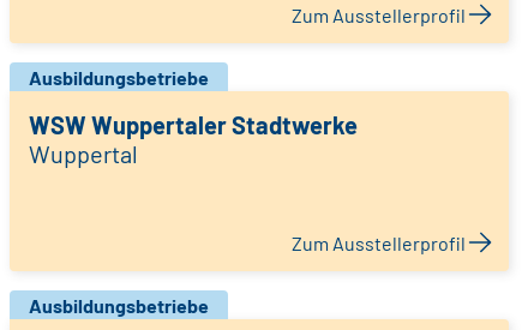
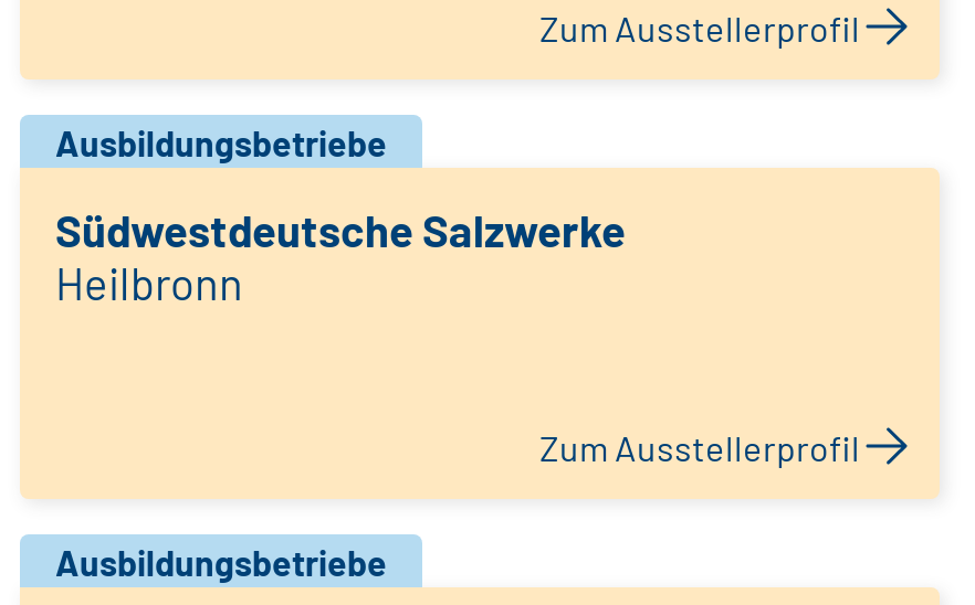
- WSW Wuppertaler Stadtwerke
- Wuppertal
+ Südwestdeutsche Salzwerke
+ Heilbronn
